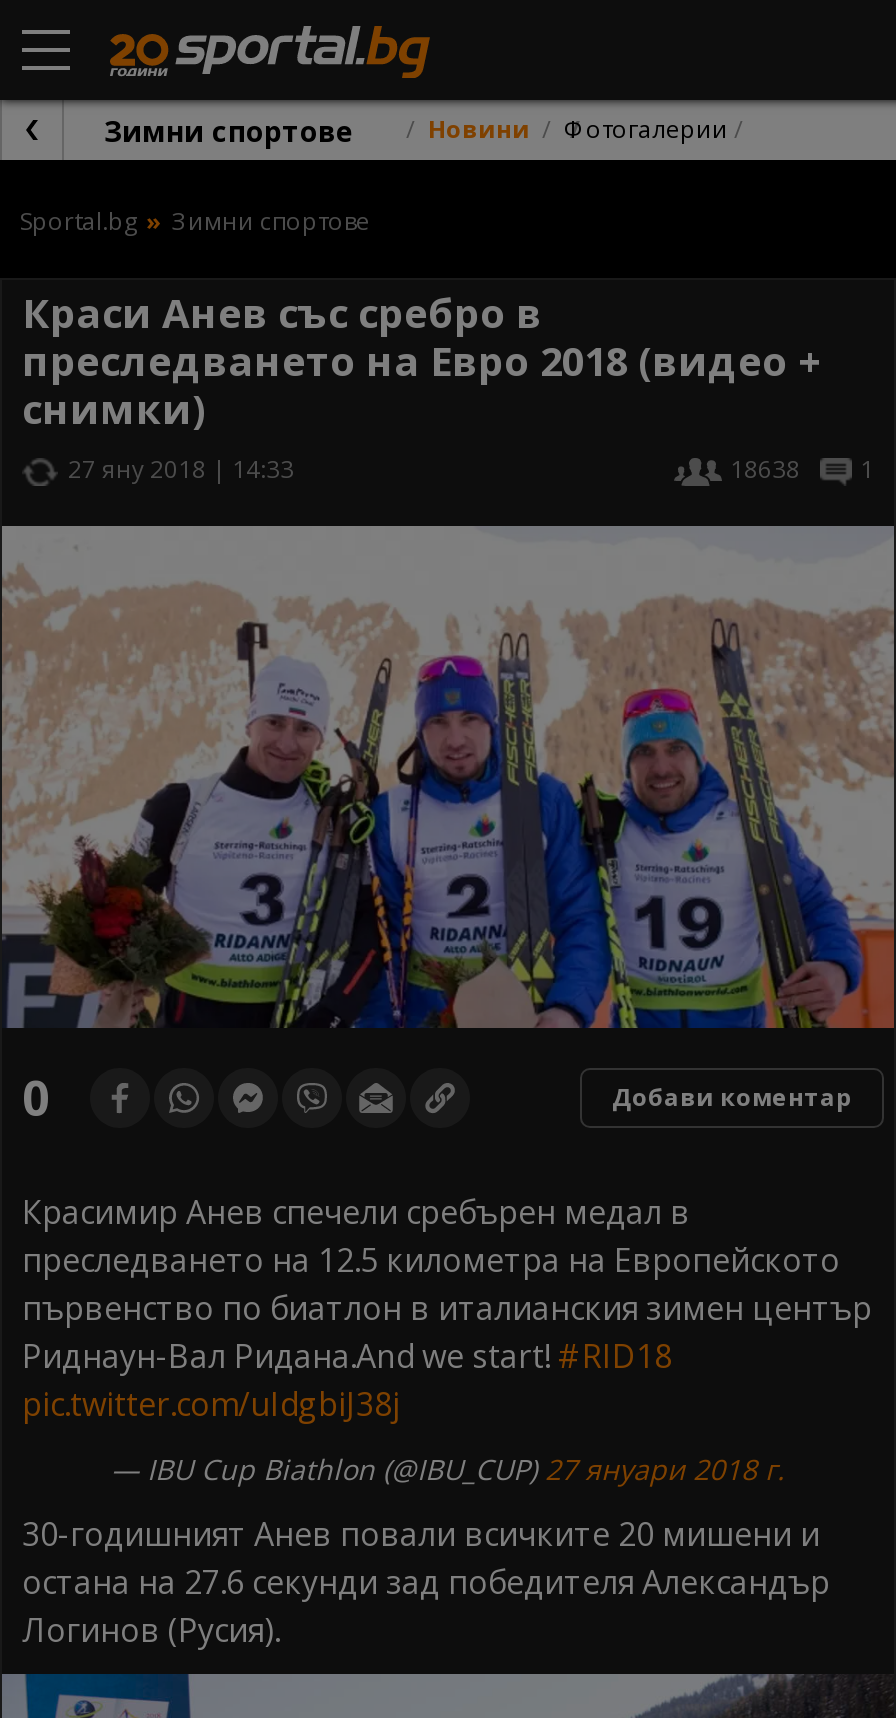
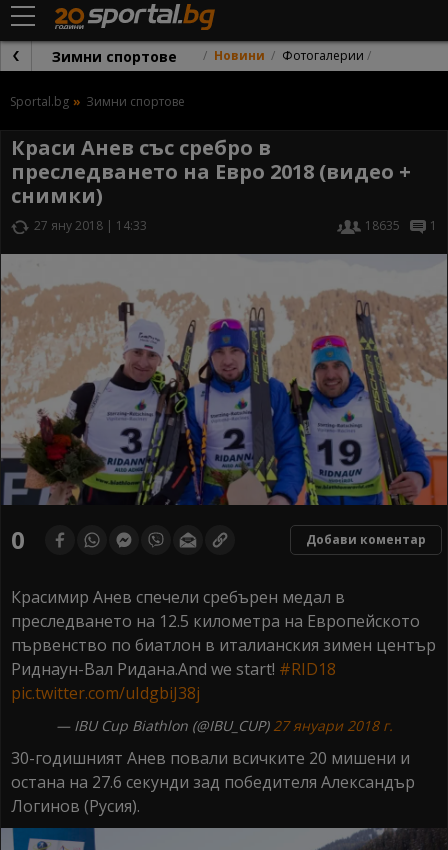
- 18638 1
+ 18635 1
